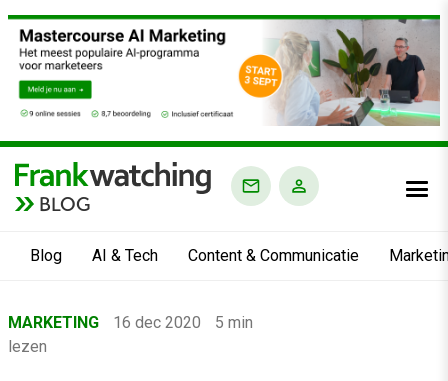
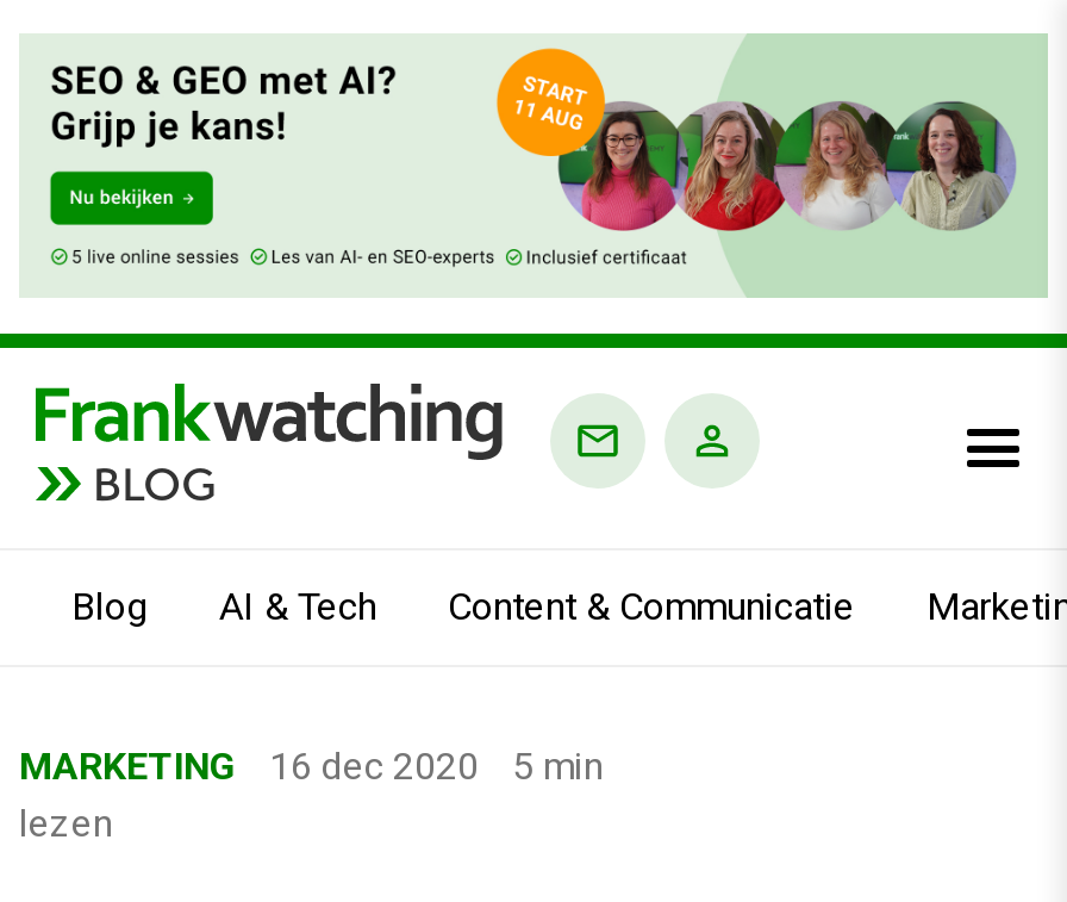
- [image]
+ [image]
